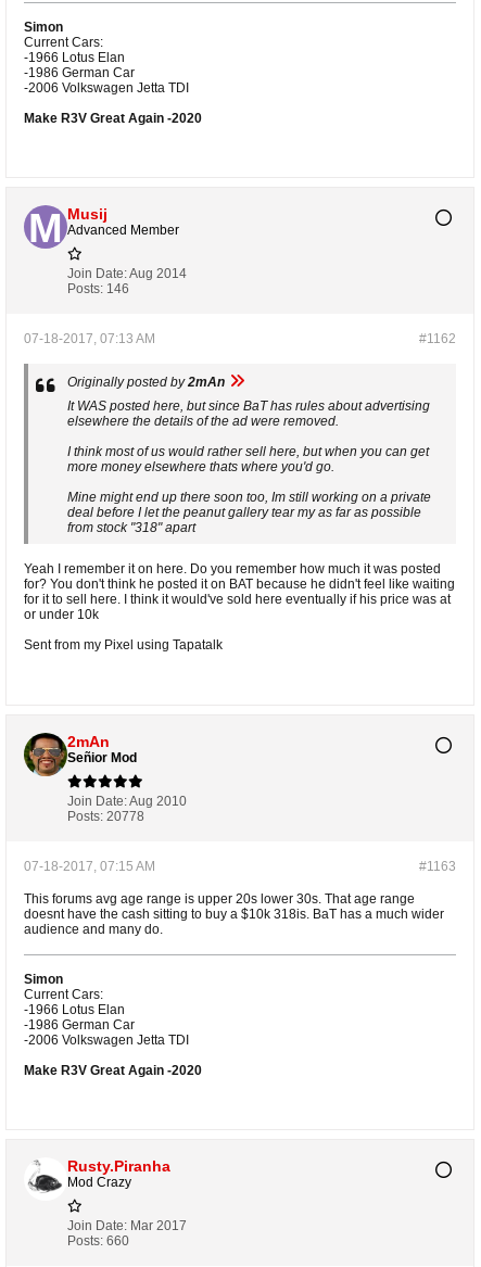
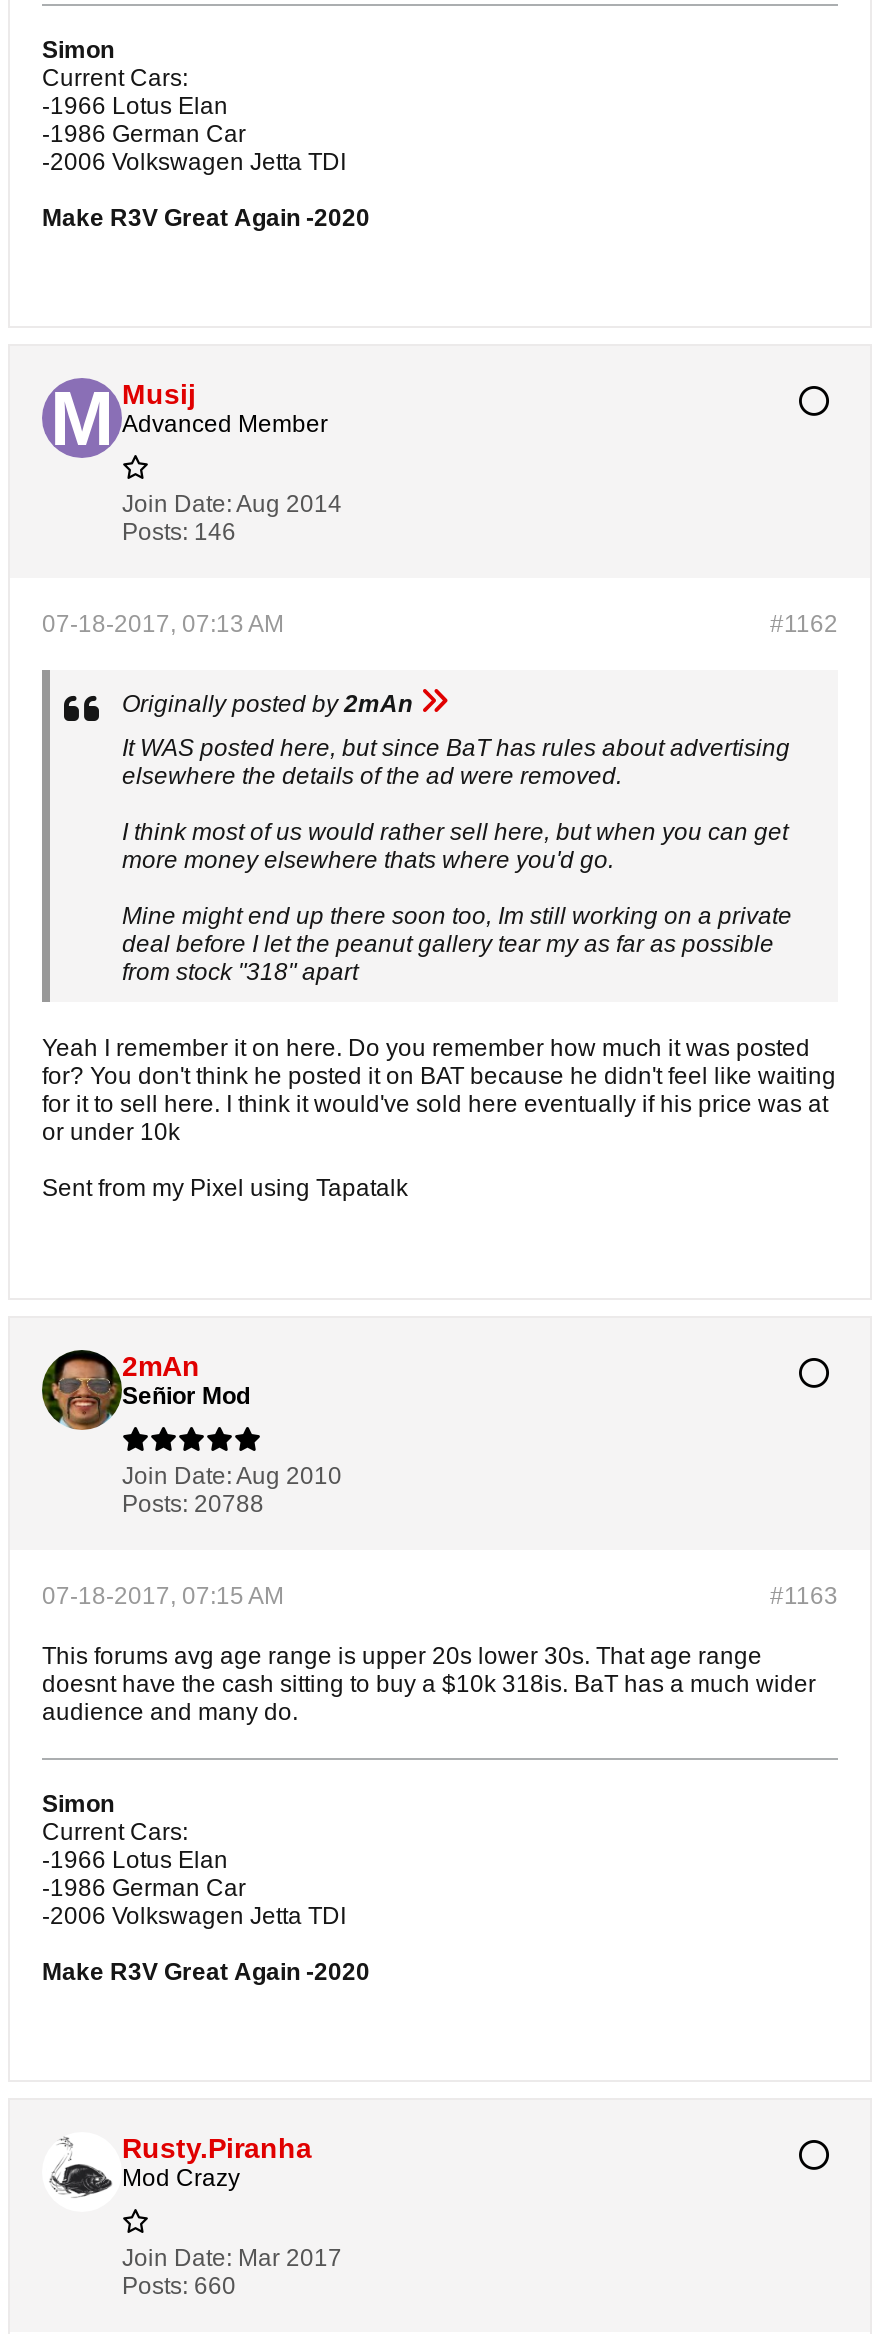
- Posts: 20778
+ Posts: 20788
